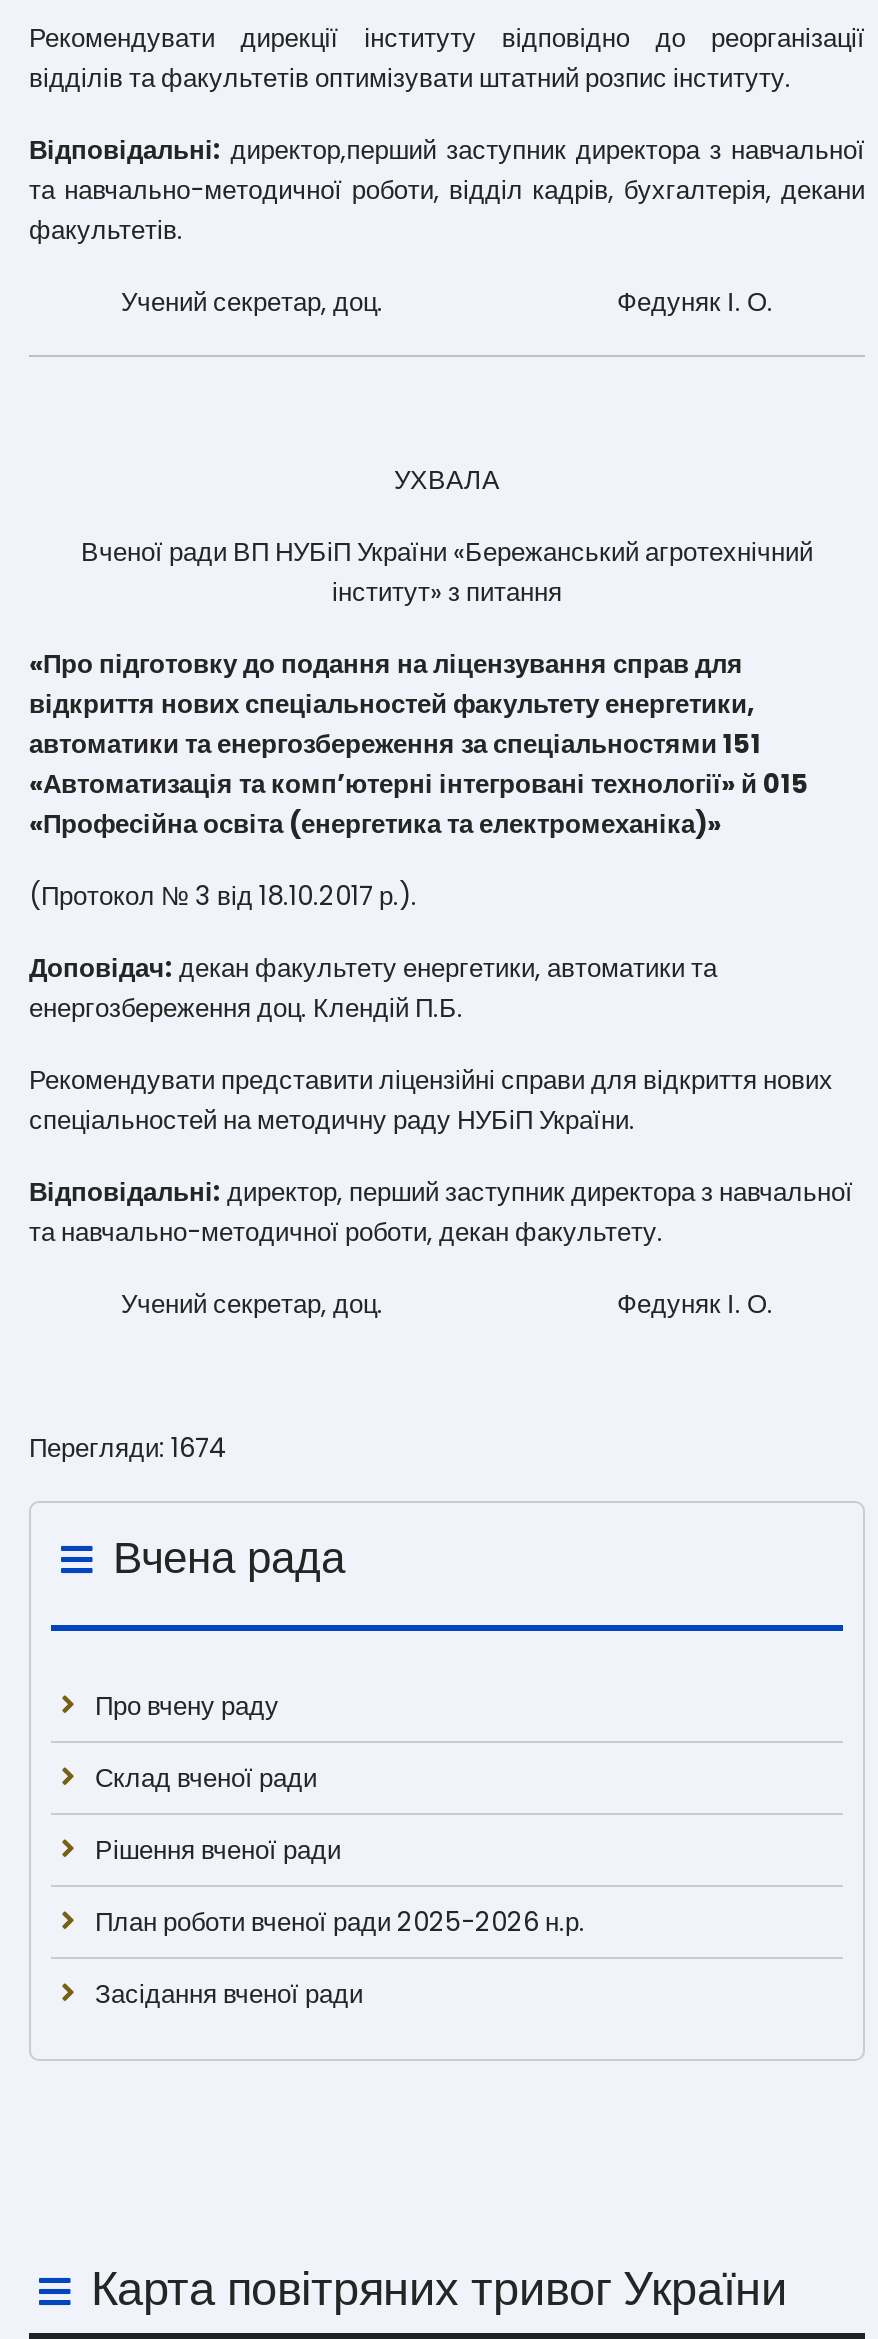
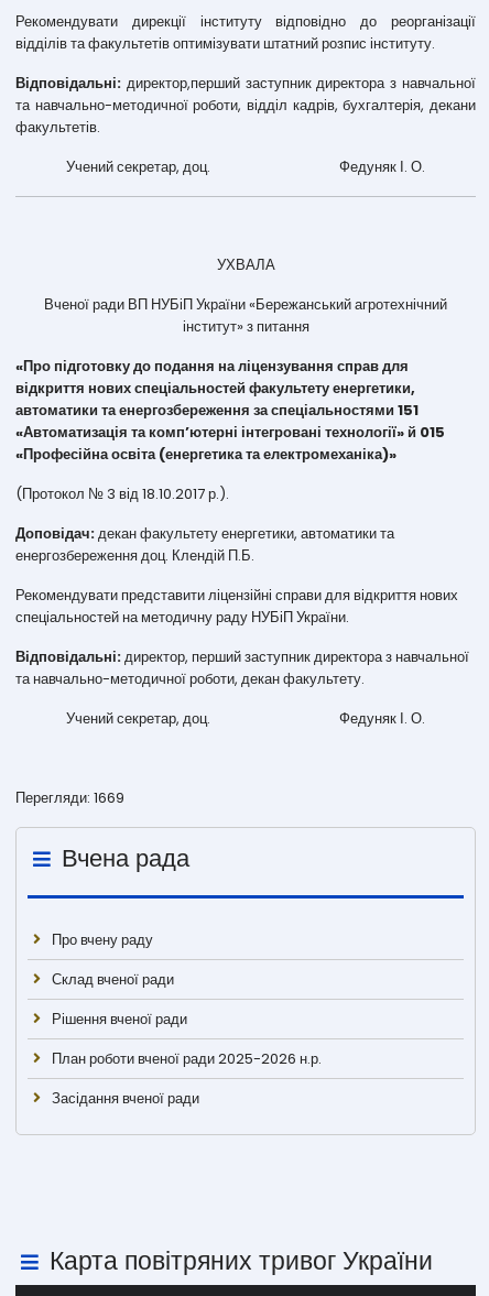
- Перегляди: 1674
+ Перегляди: 1669
